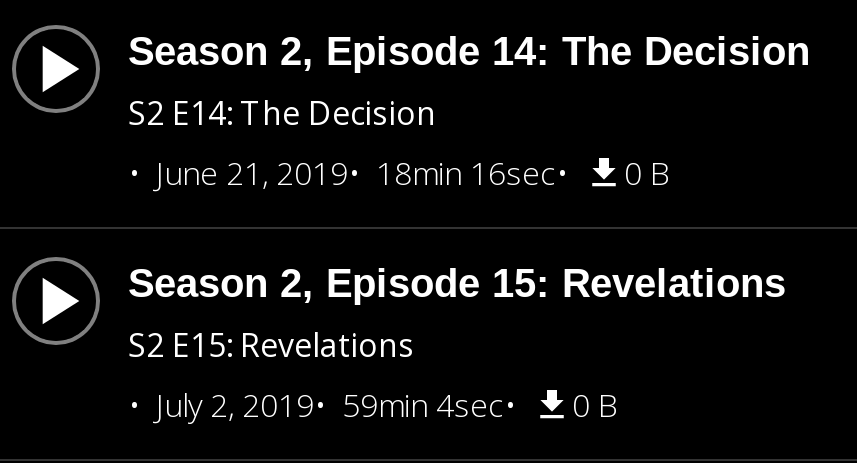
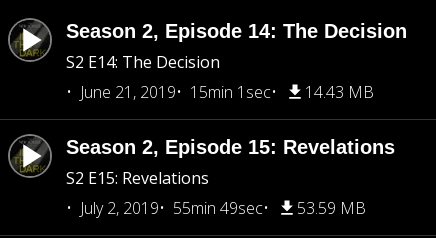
moved down: [image]

- 18min 16sec
- 0 B
+ 15min 1sec
+ 14.43 MB

moved up: [image]

- 59min 4sec
- 0 B
+ 55min 49sec
+ 53.59 MB
